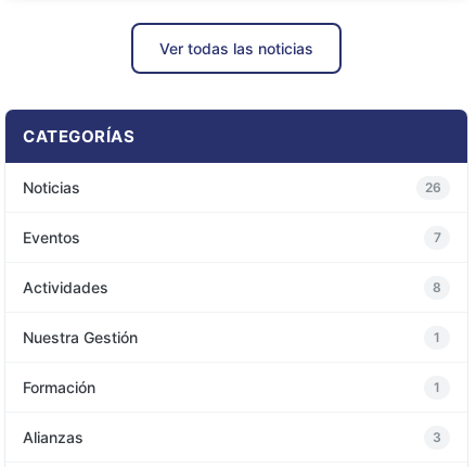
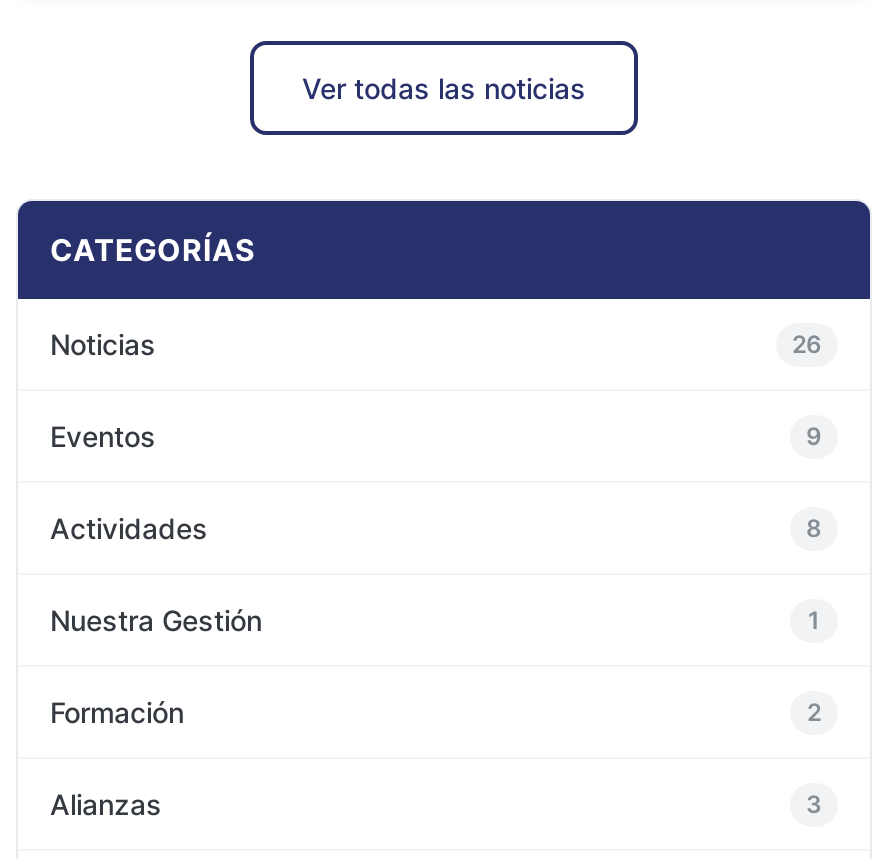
- 7
+ 9

- 1
+ 2
